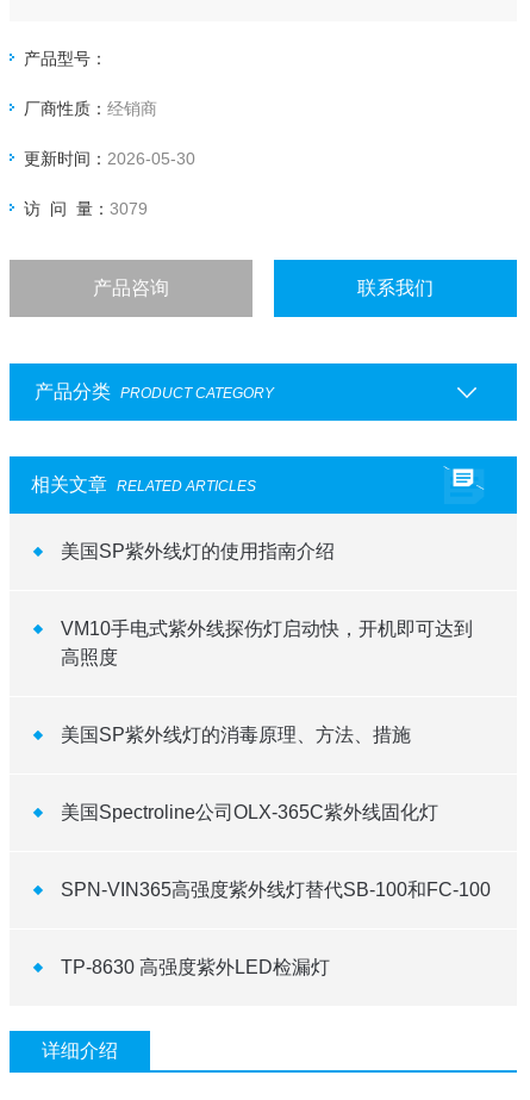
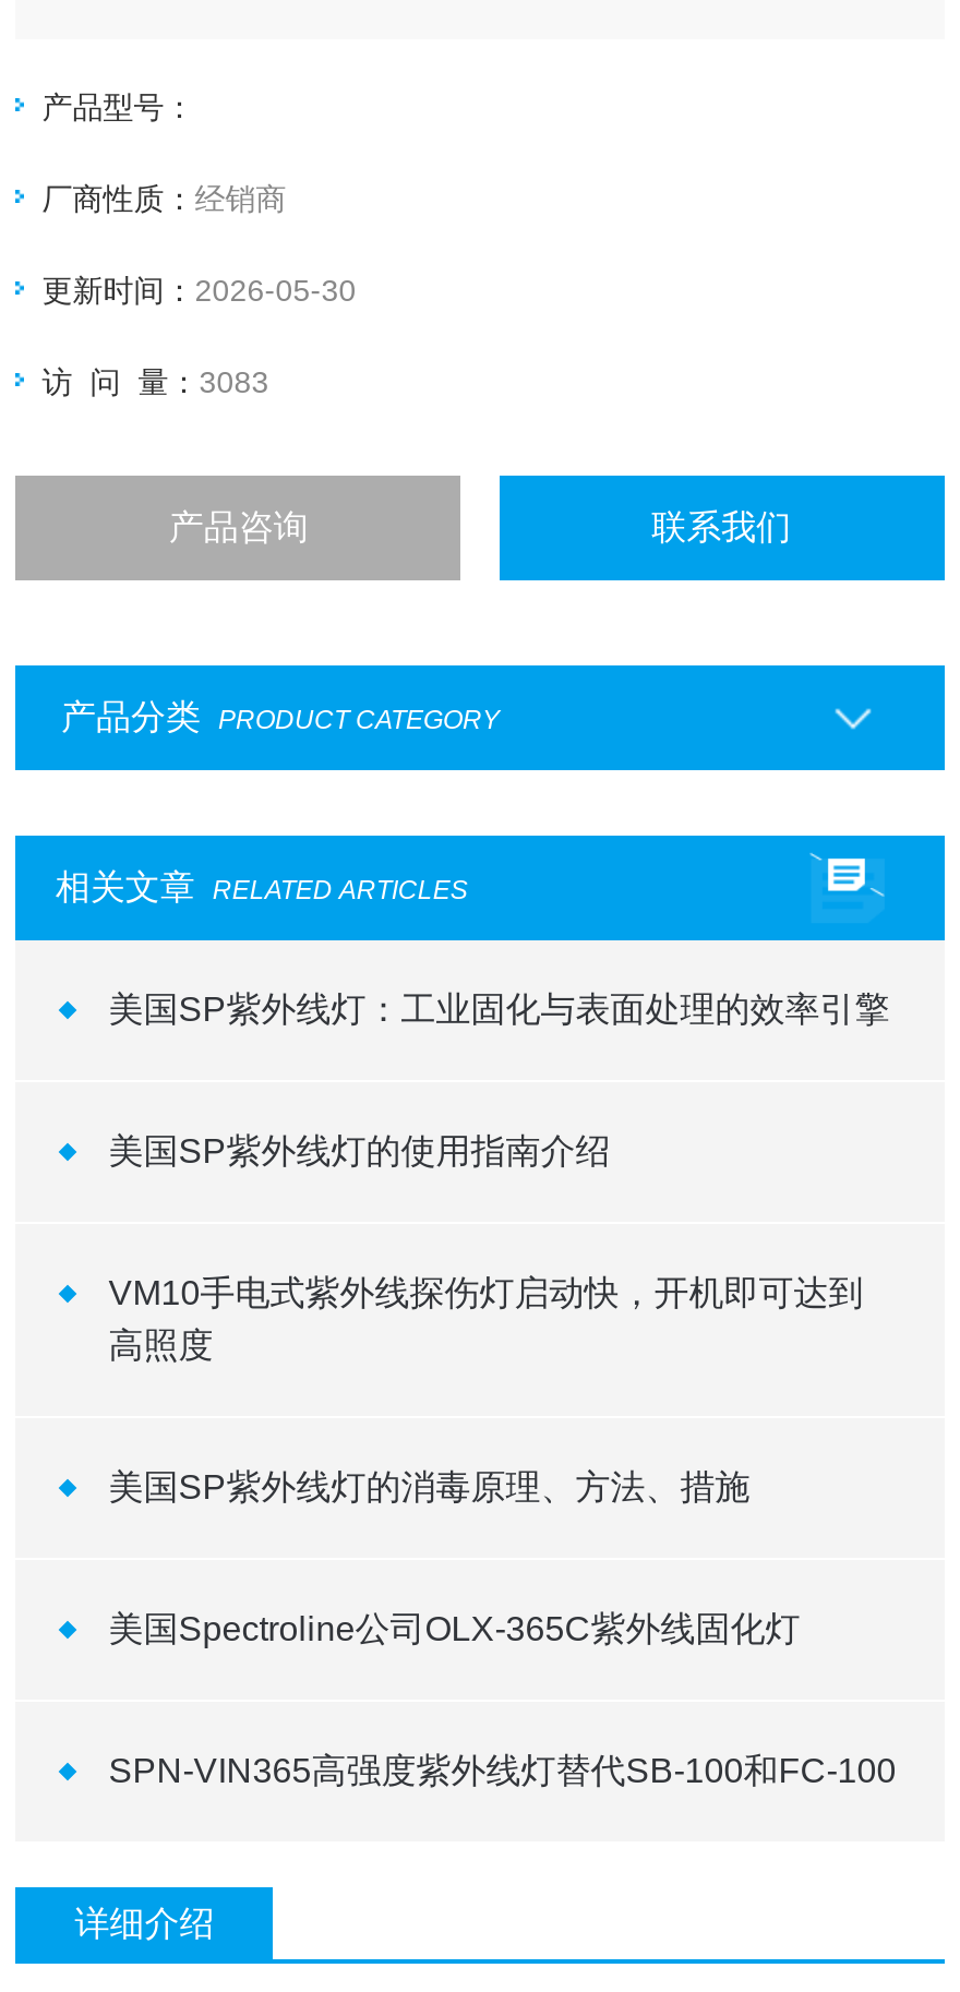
- 访 问 量：3079
+ 访 问 量：3083

+ 美国SP紫外线灯：工业固化与表面处理的效率引擎

moved down: 美国SP紫外线灯的使用指南介绍 | VM10手电式紫外线探伤灯启动快，开机即可达到 | 高照度 | 美国SP紫外线灯的消毒原理、方法、措施 | 美国Spectroline公司OLX-365C紫外线固化灯 | SPN-VIN365高强度紫外线灯替代SB-100和FC-100

- TP-8630 高强度紫外LED检漏灯
